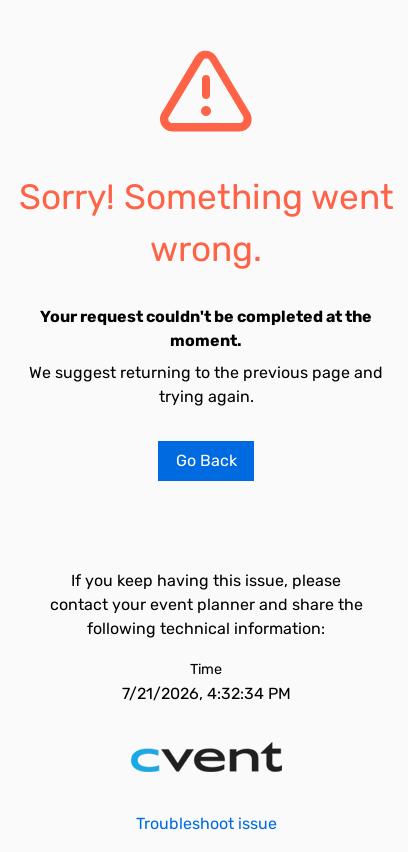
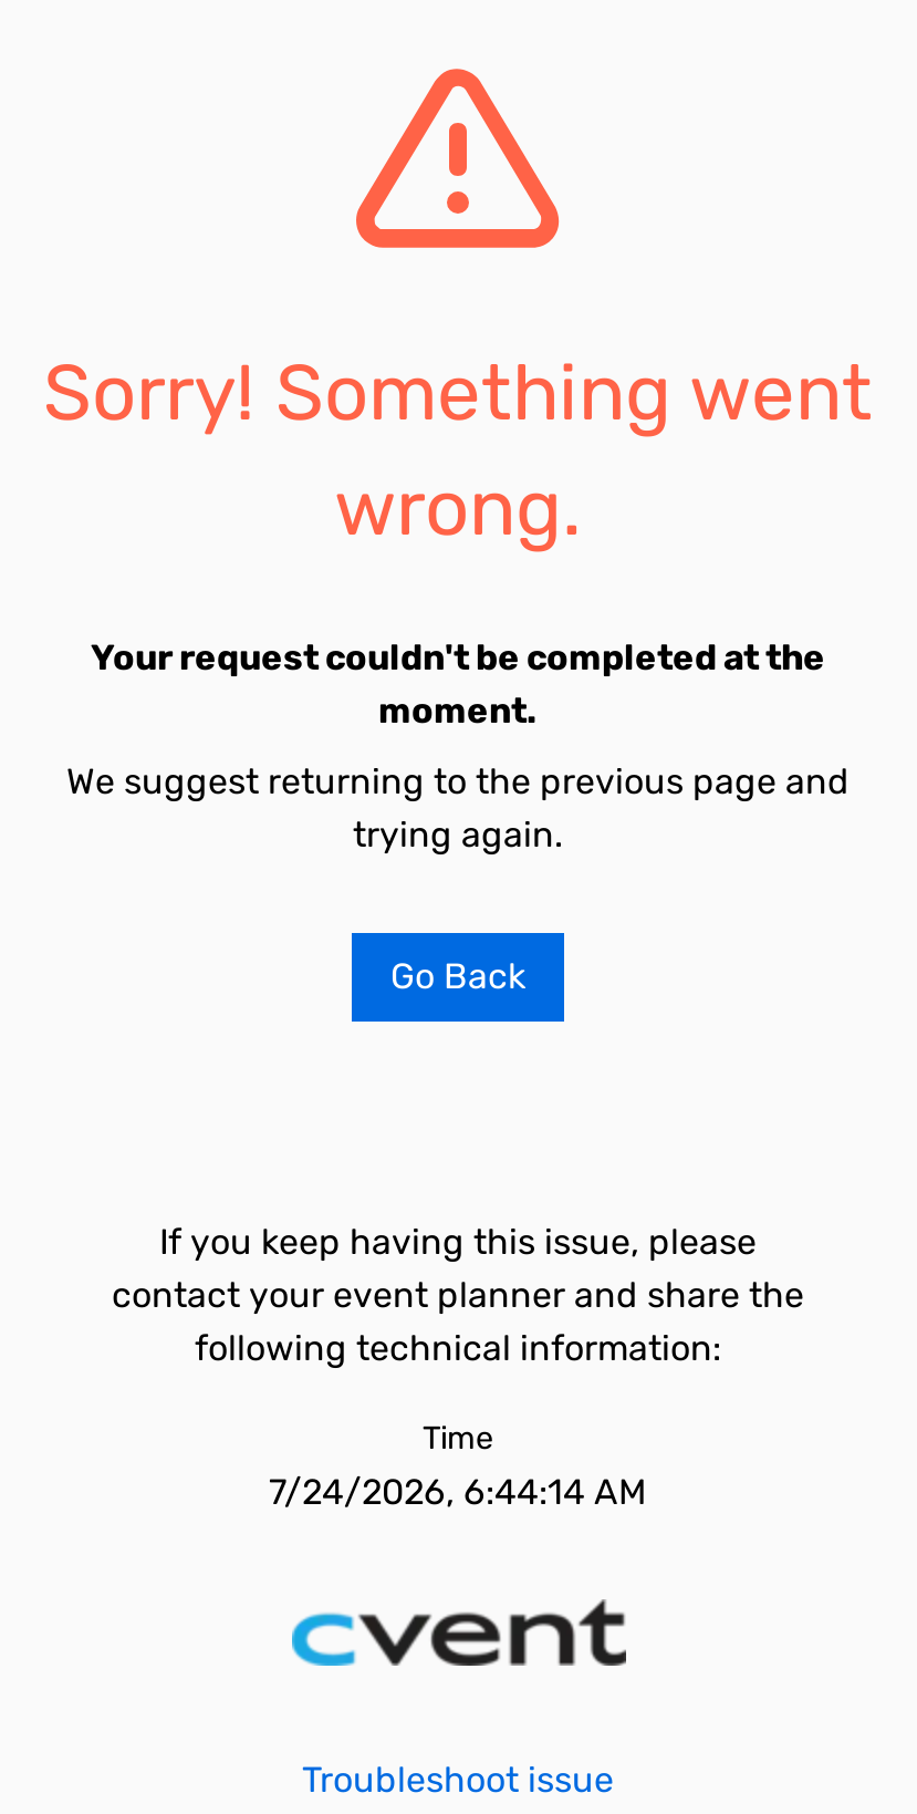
- 7/21/2026, 4:32:34 PM
+ 7/24/2026, 6:44:14 AM
